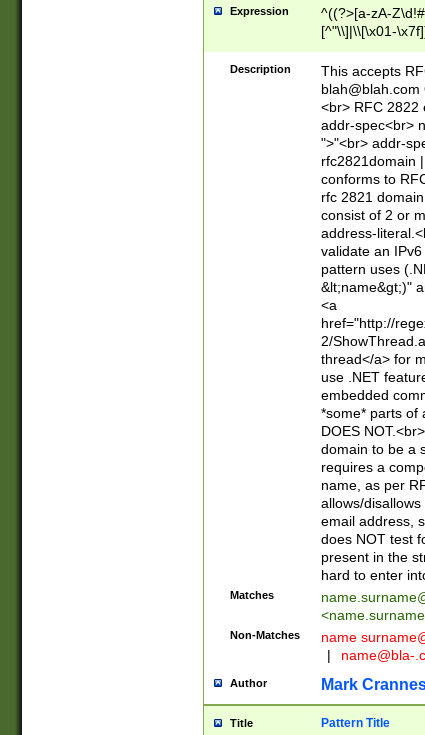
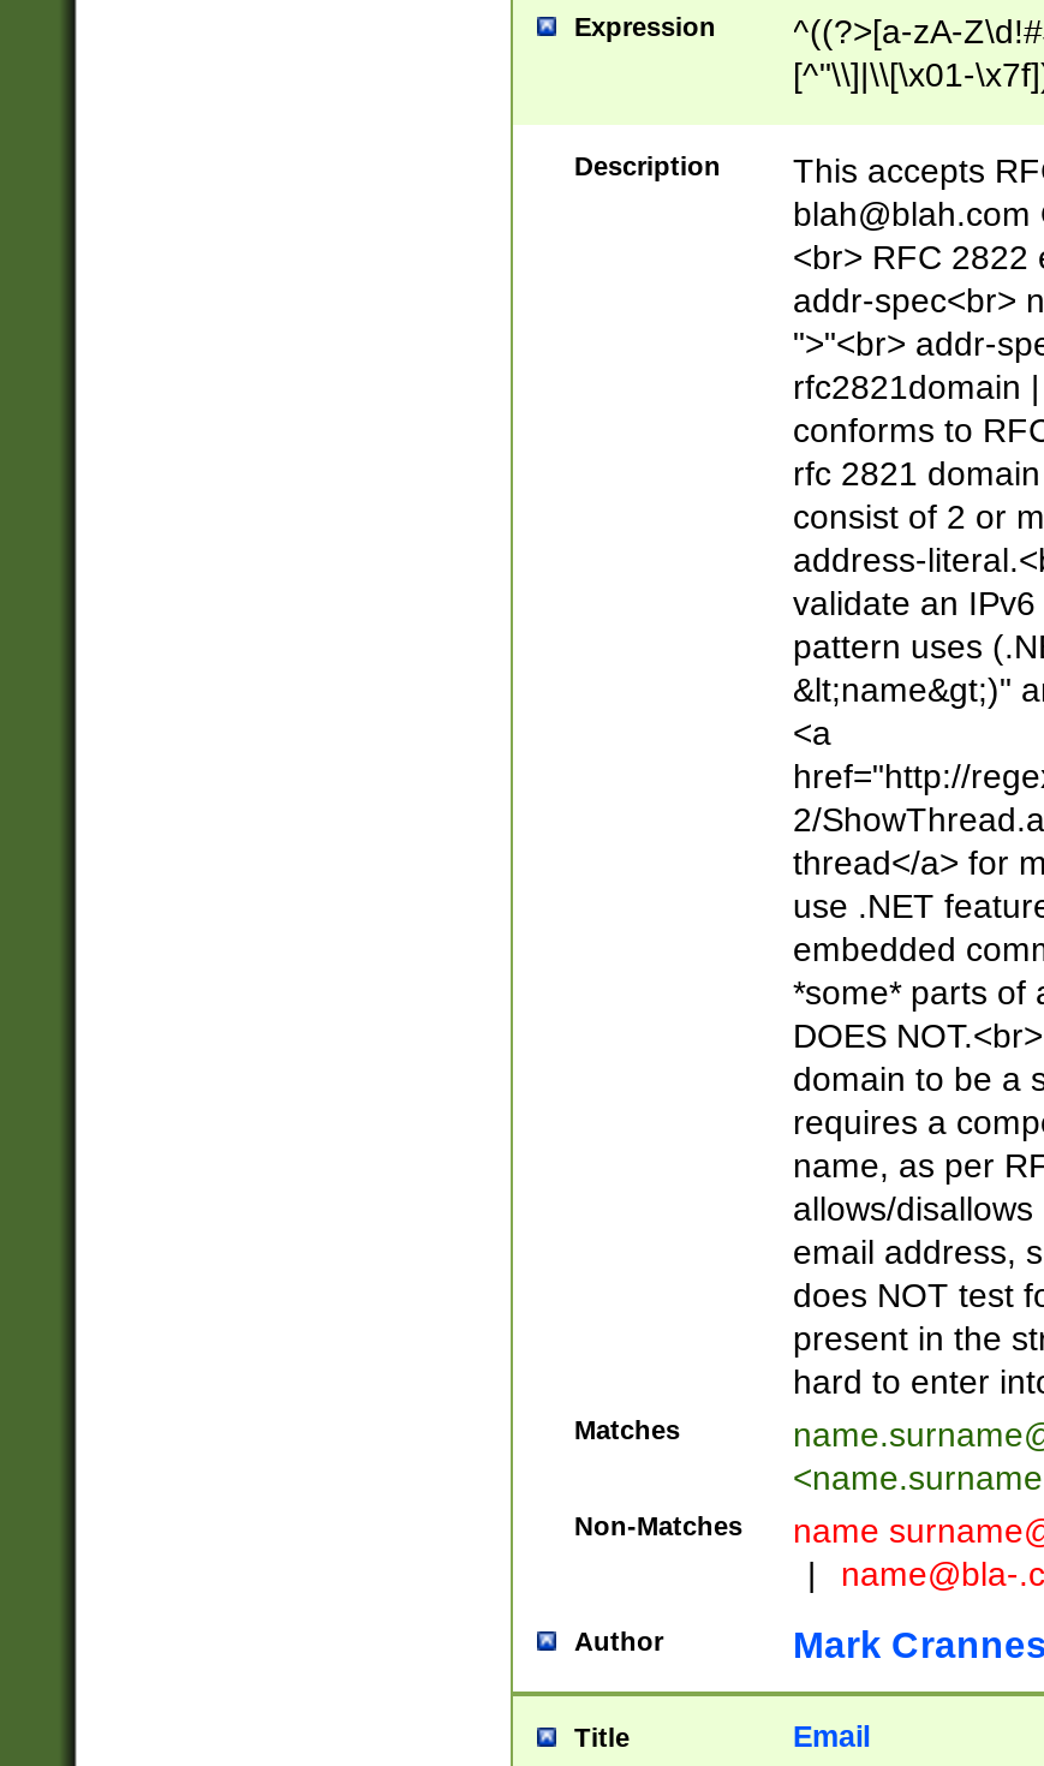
- Pattern Title
+ Email
